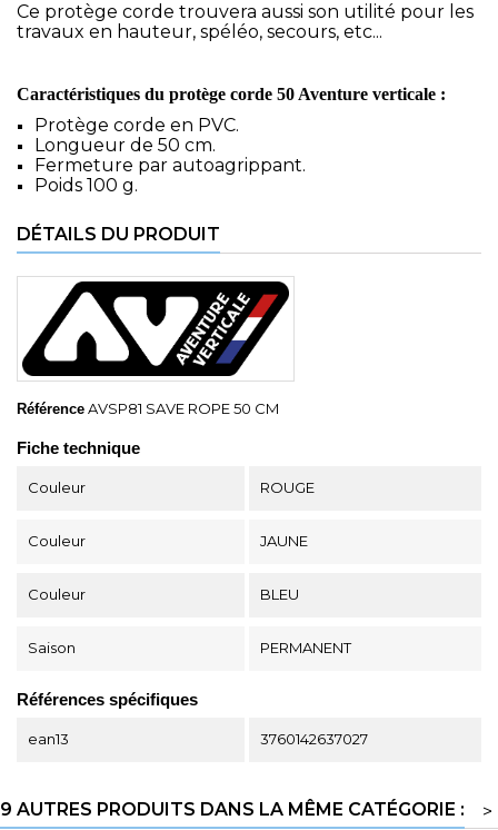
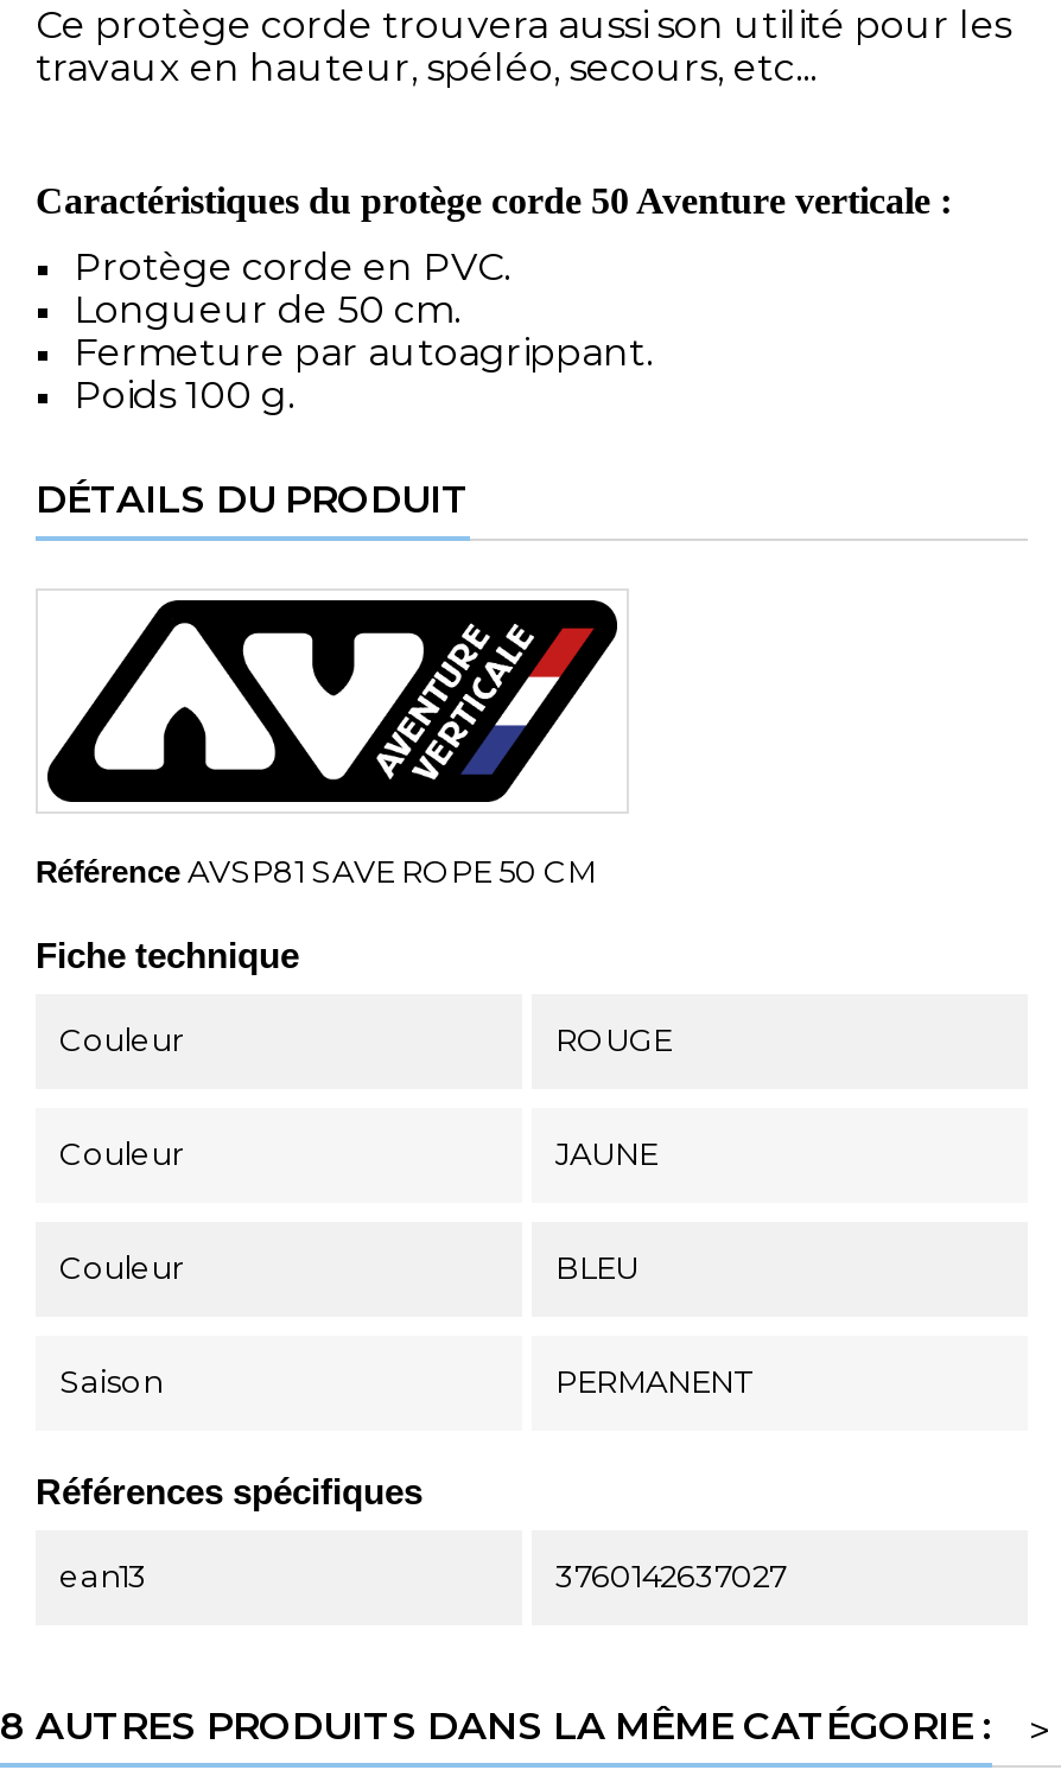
- 9 AUTRES PRODUITS DANS LA MÊME CATÉGORIE :
+ 8 AUTRES PRODUITS DANS LA MÊME CATÉGORIE :
